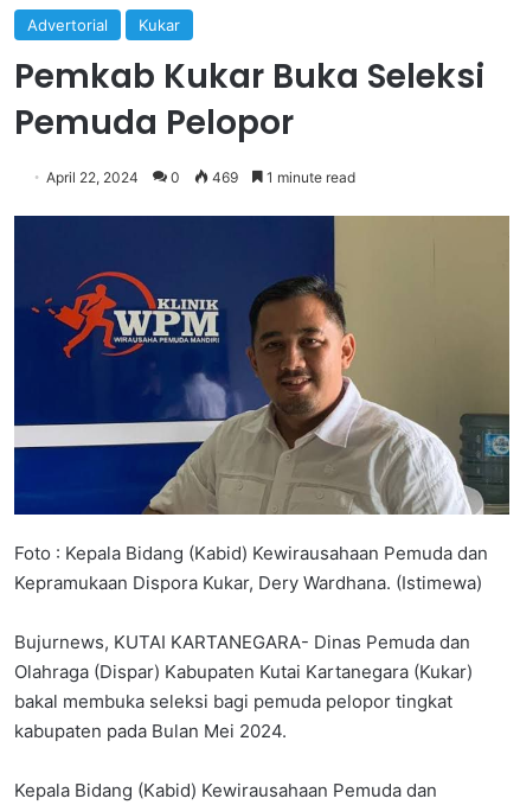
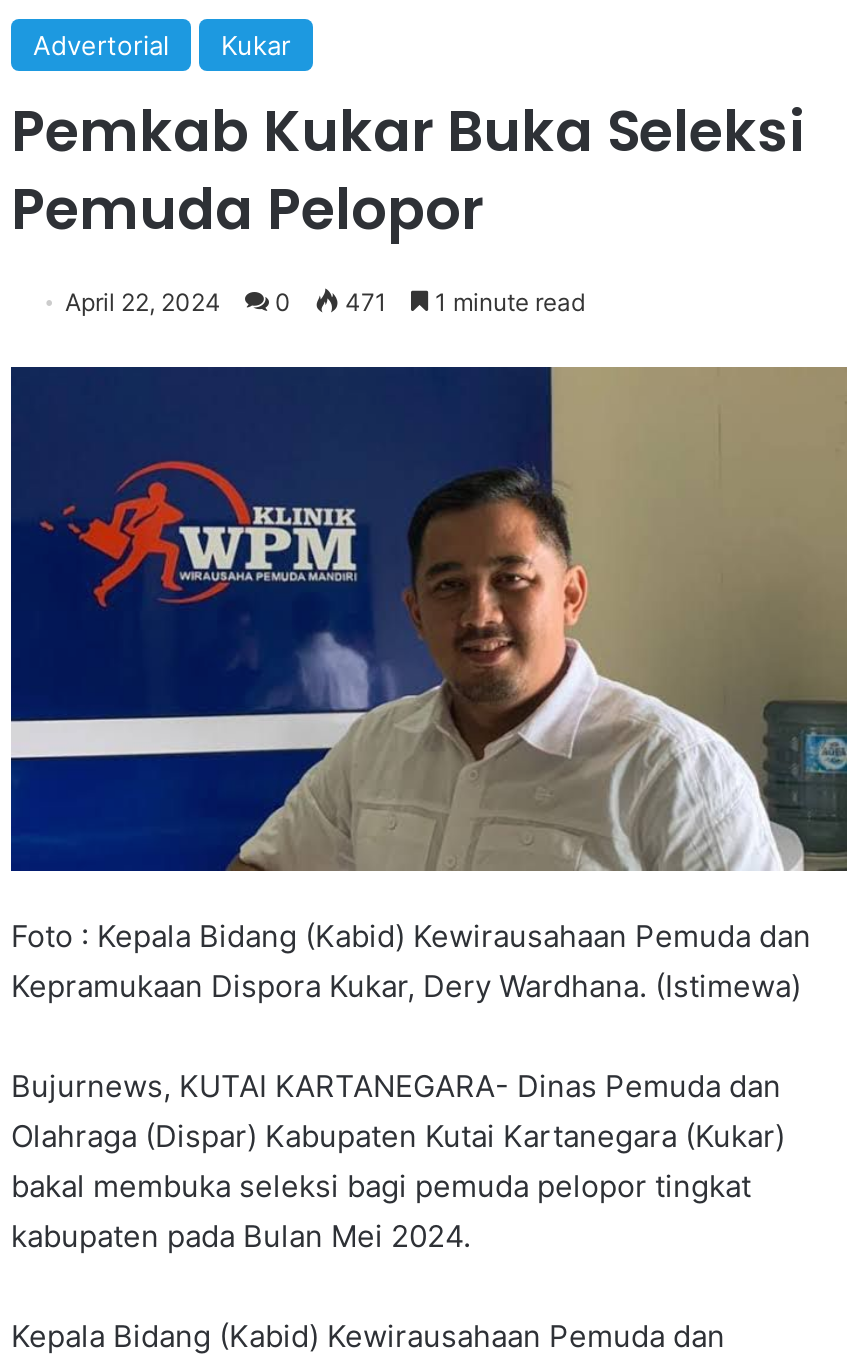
- April 22, 2024 0 469 1 minute read
+ April 22, 2024 0 471 1 minute read
